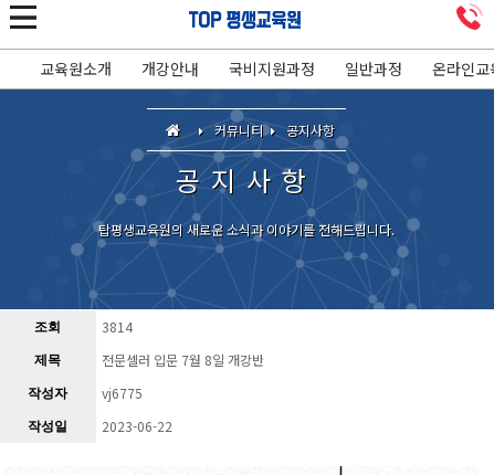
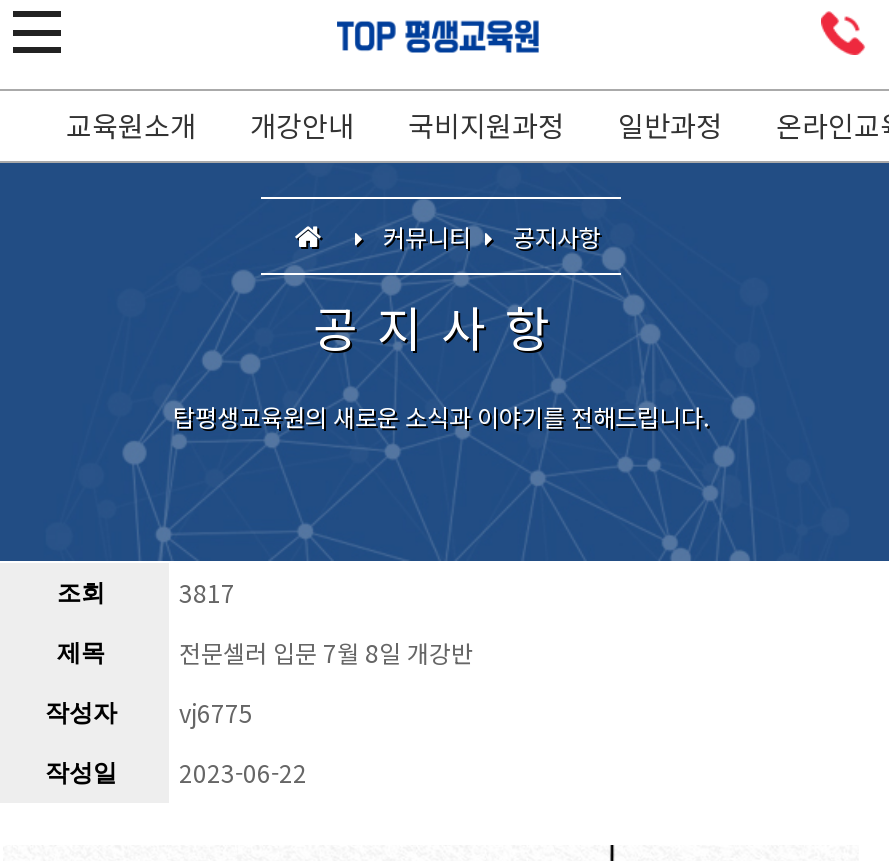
- 3814
+ 3817
